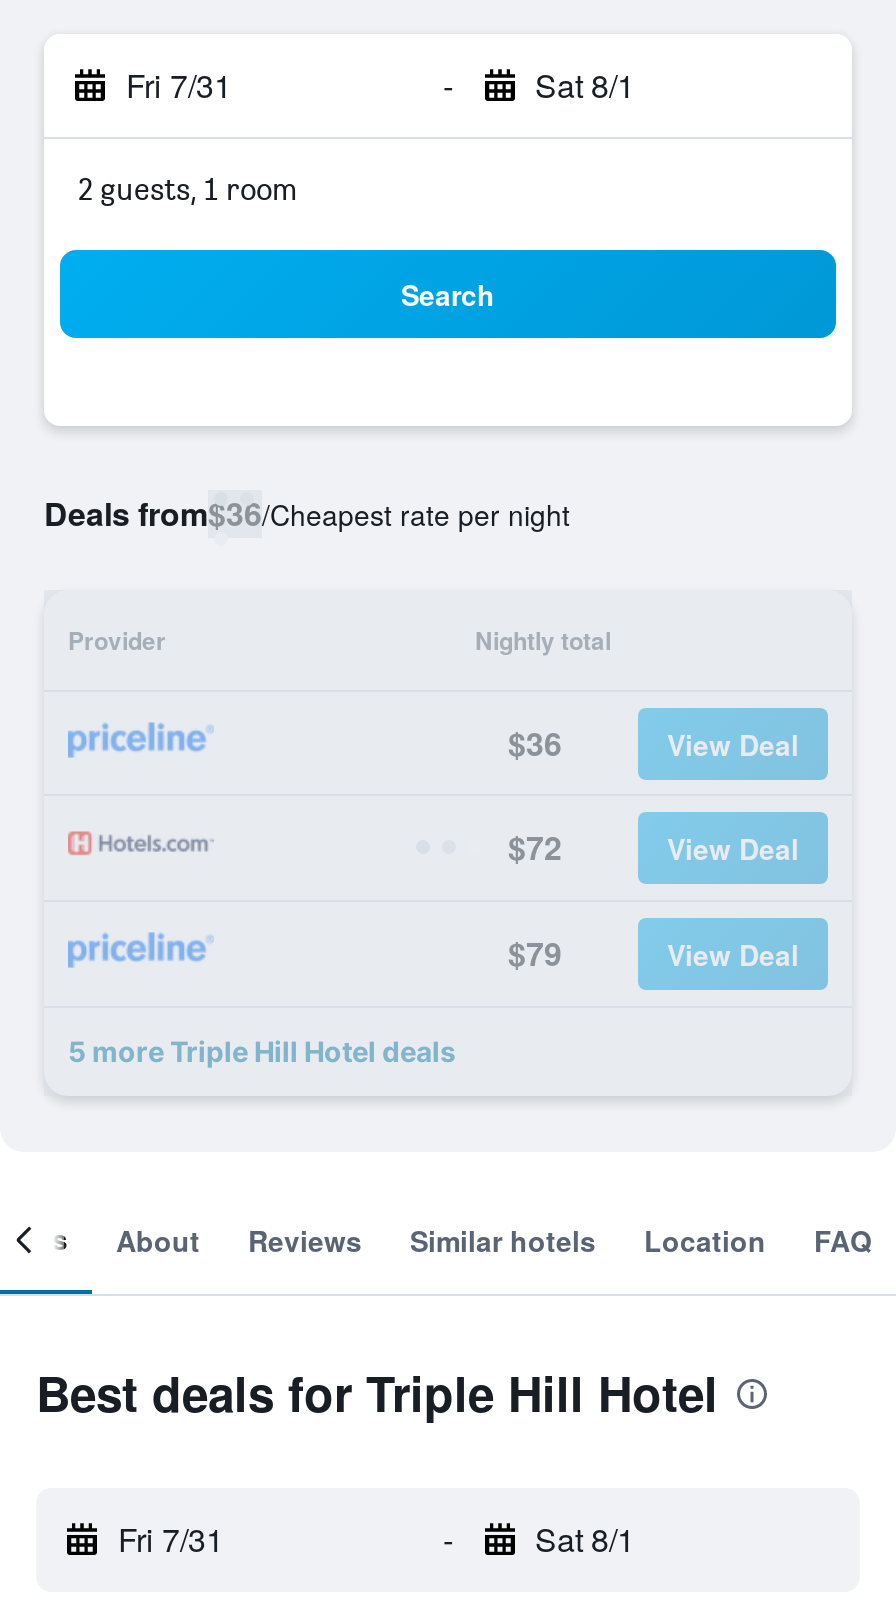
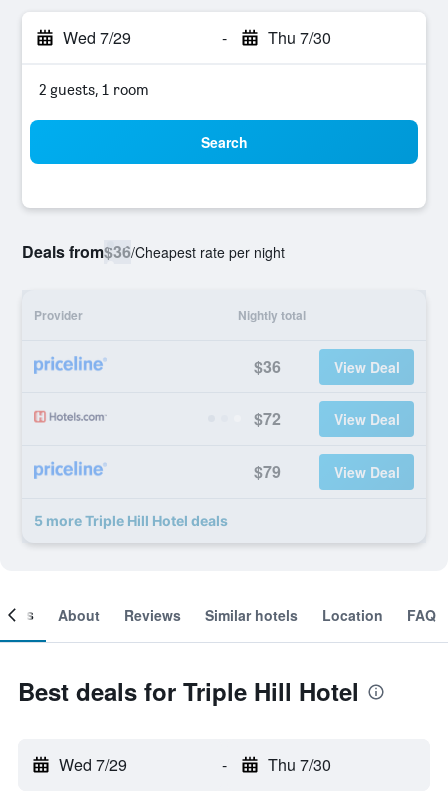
- Fri 7/31
+ Wed 7/29

- Sat 8/1
+ Thu 7/30

- Fri 7/31
+ Wed 7/29

- Sat 8/1
+ Thu 7/30
